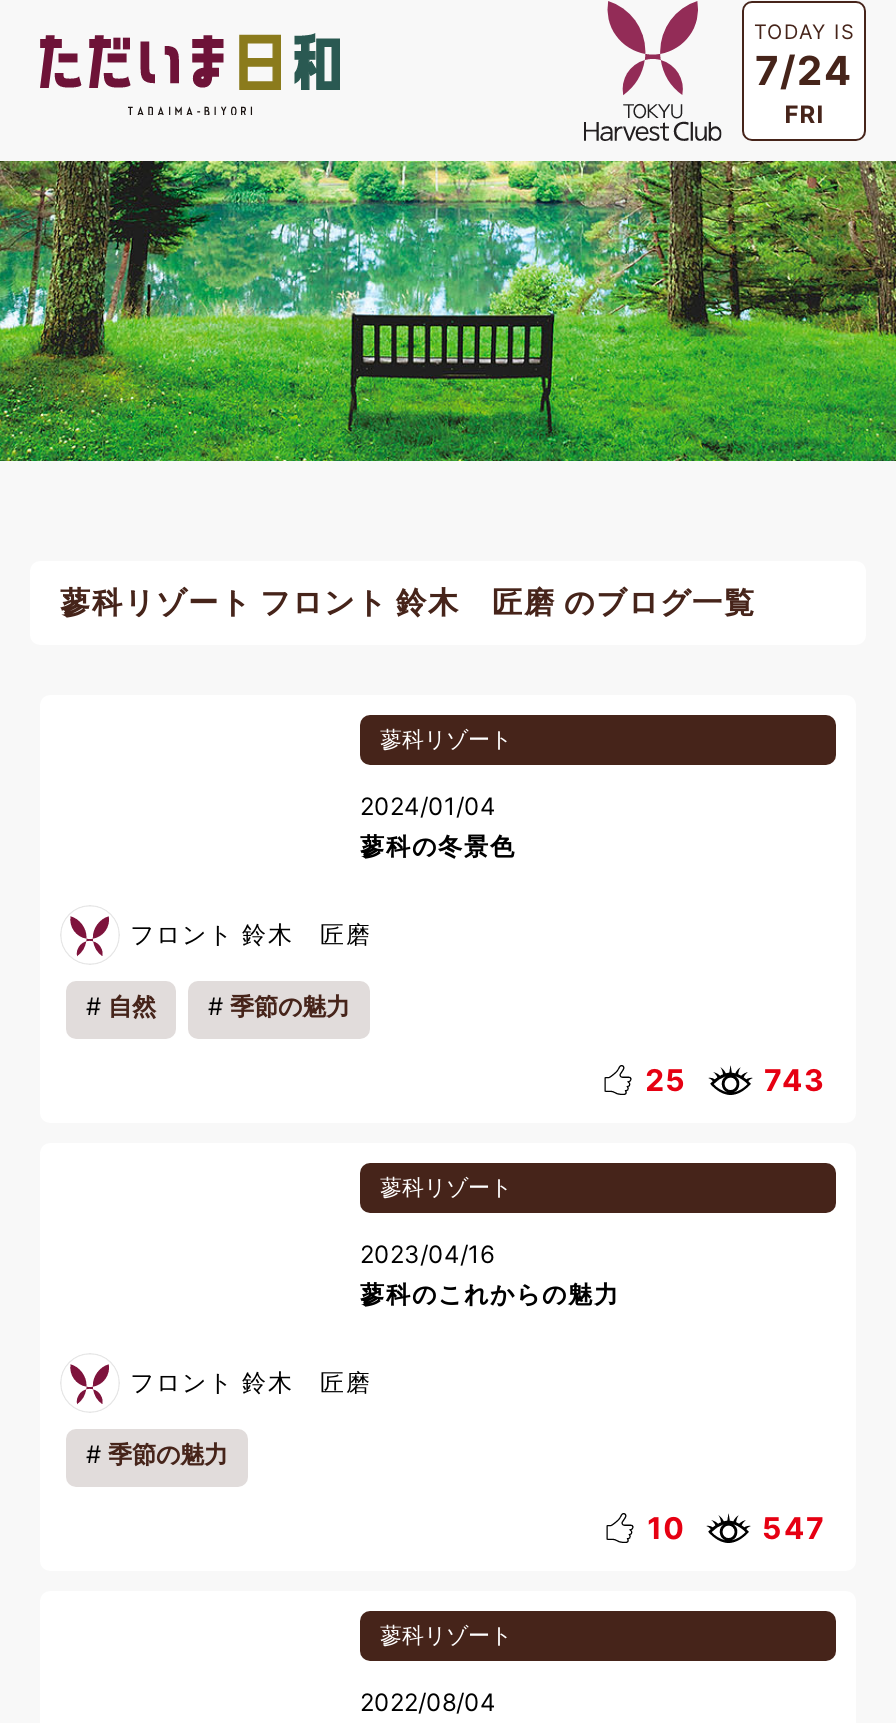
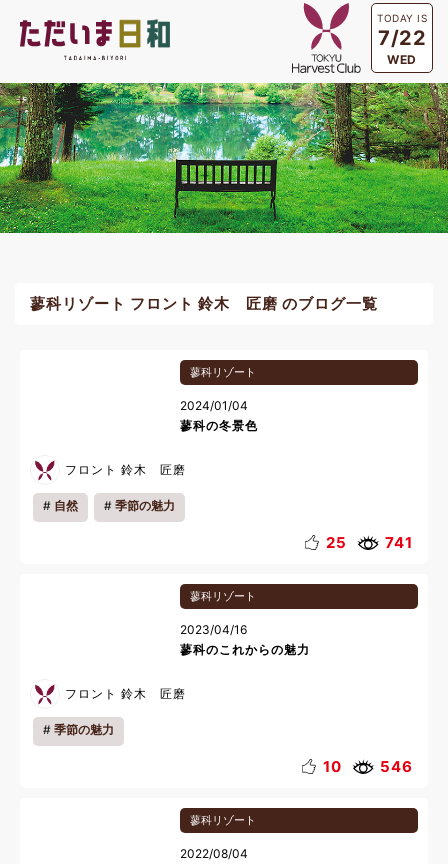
- 7/24
- FRI
+ 7/22
+ WED

- 743
+ 741

- 547
+ 546
